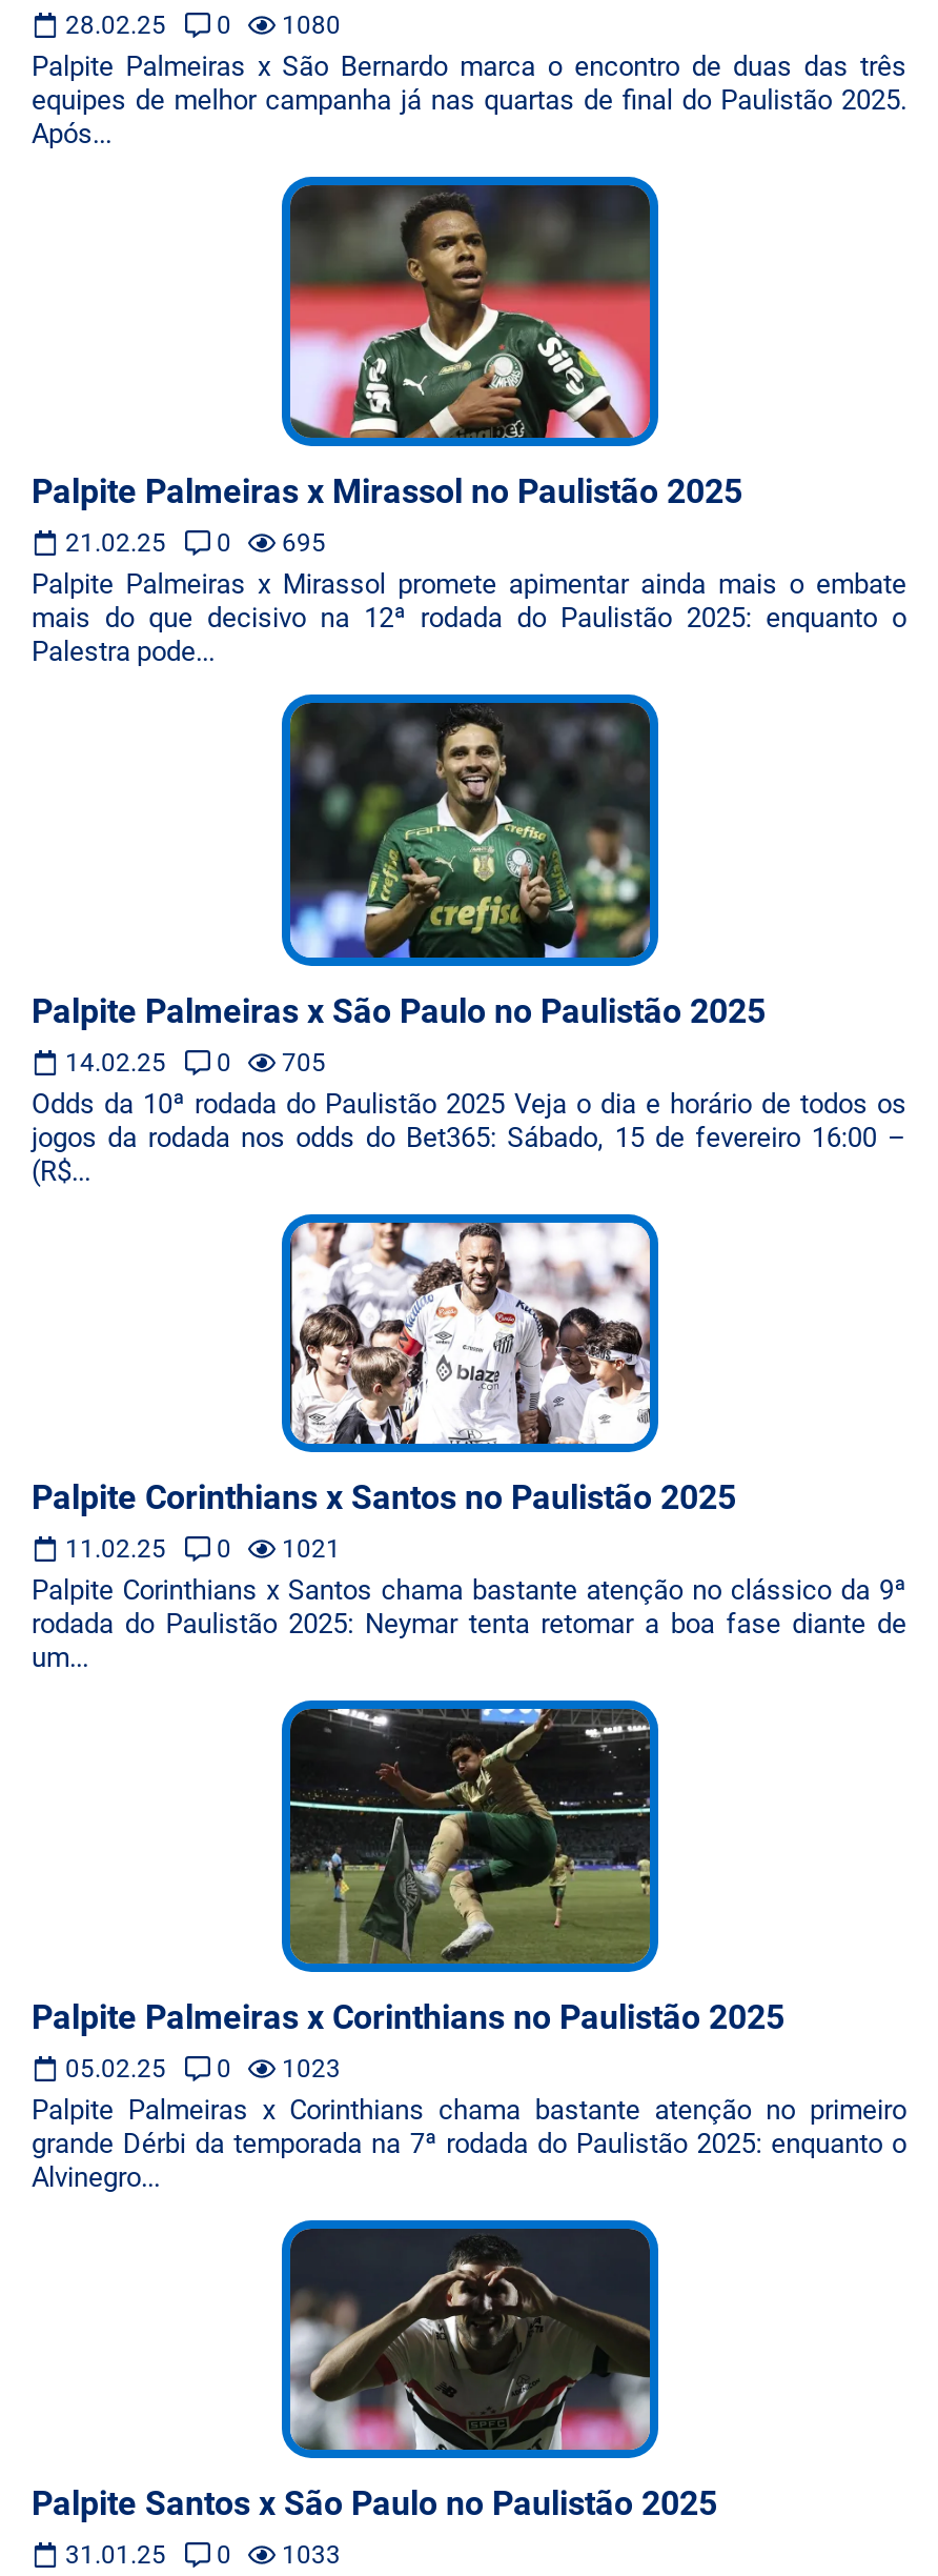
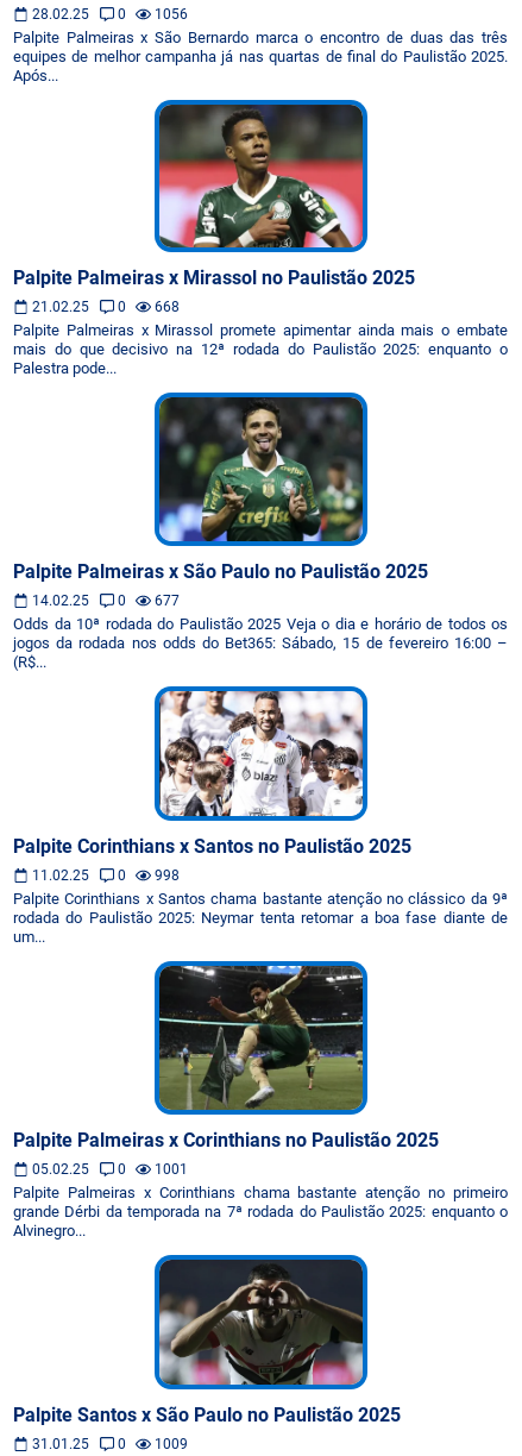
- 28.02.25 0 1080
+ 28.02.25 0 1056

- 21.02.25 0 695
+ 21.02.25 0 668

- 14.02.25 0 705
+ 14.02.25 0 677

- 11.02.25 0 1021
+ 11.02.25 0 998

- 05.02.25 0 1023
+ 05.02.25 0 1001

- 31.01.25 0 1033
+ 31.01.25 0 1009
